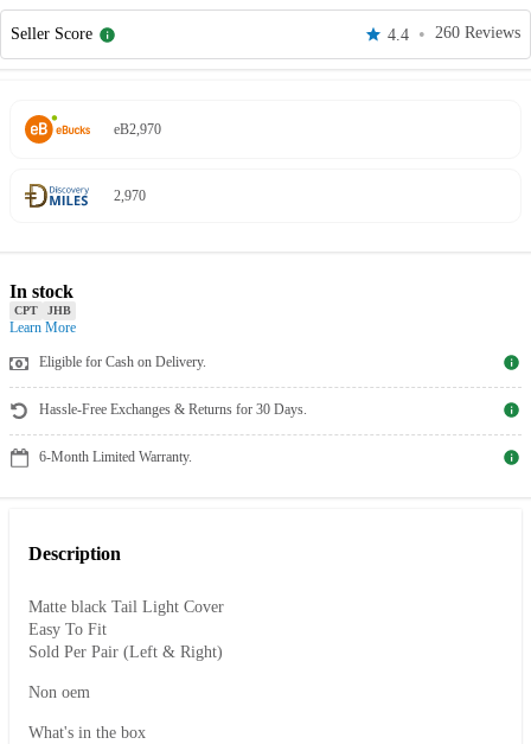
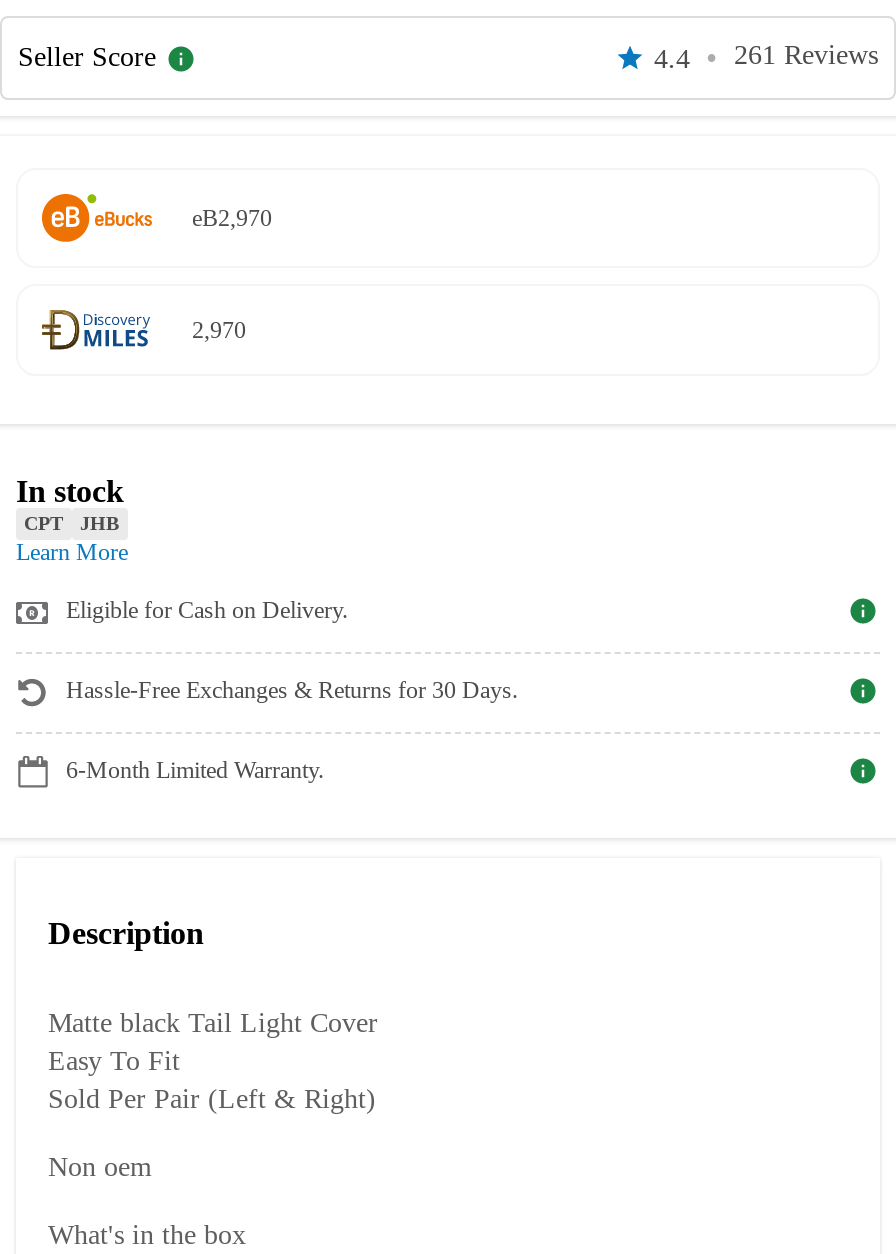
- 4.4 260 Reviews
+ 4.4 261 Reviews
